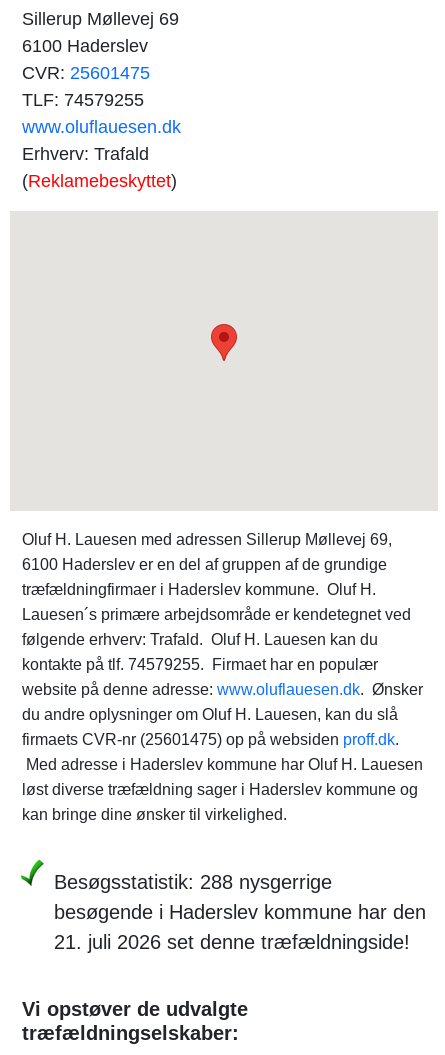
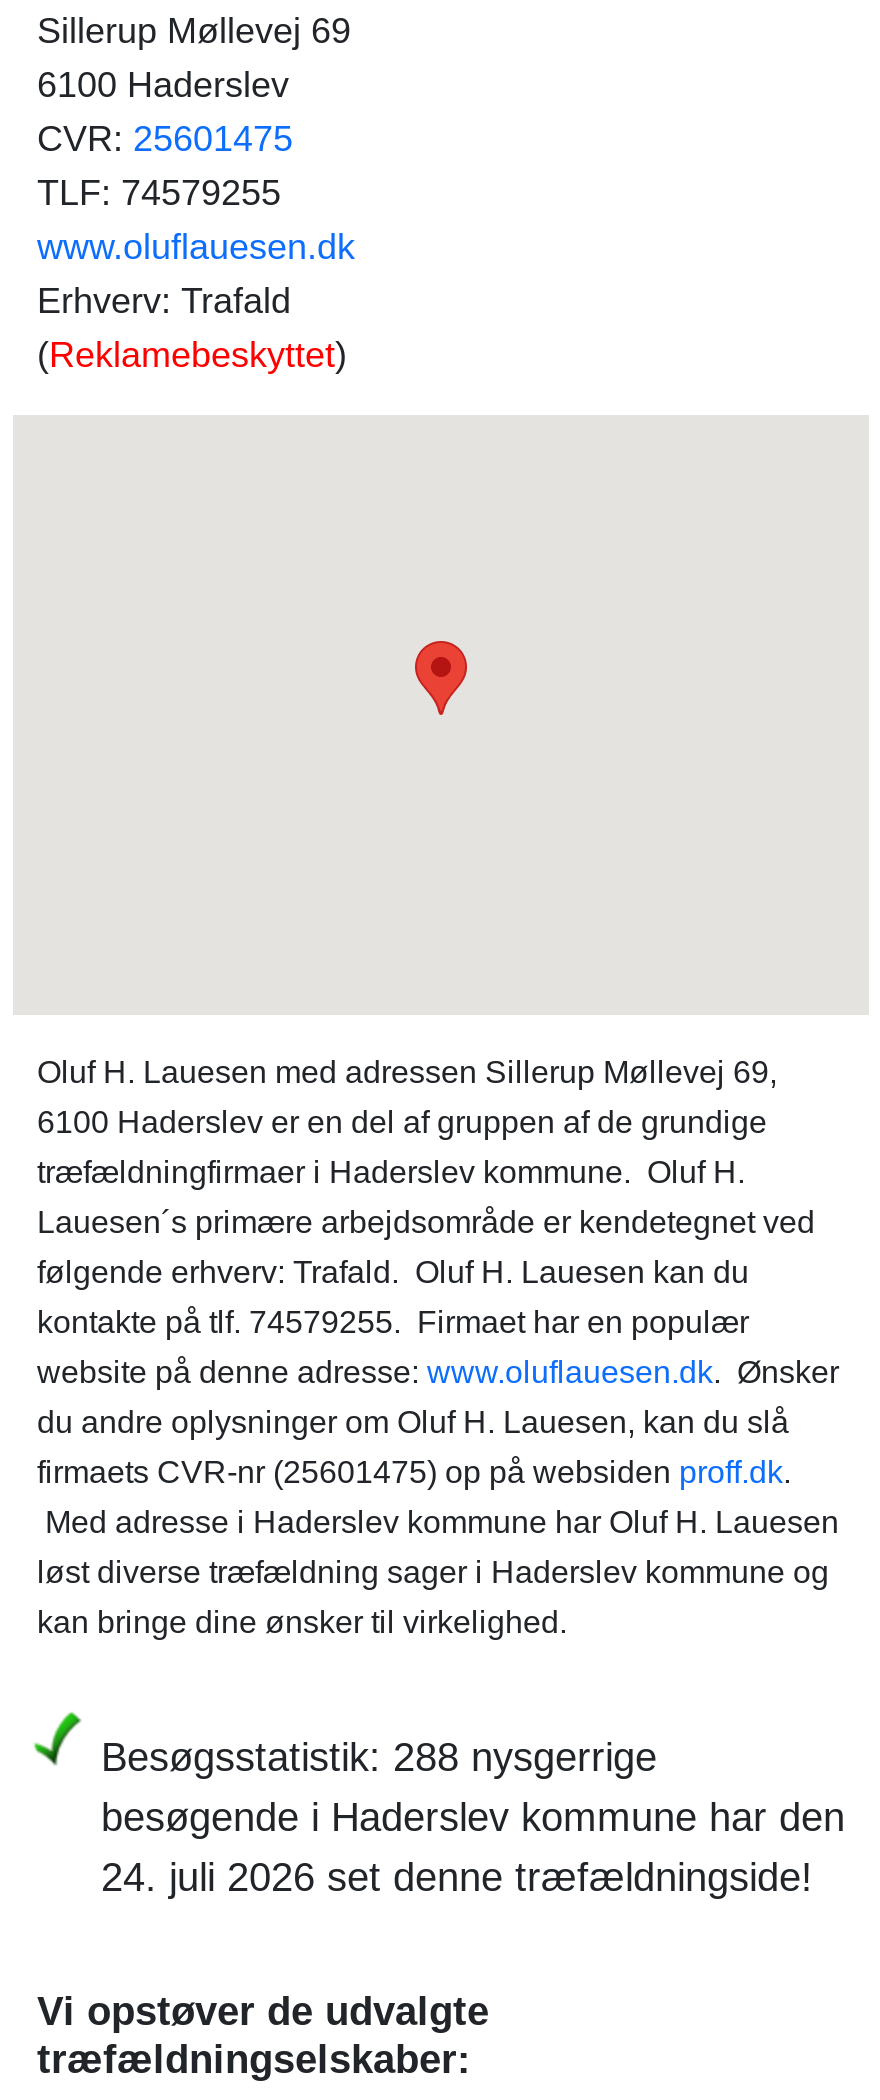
- 21. juli 2026 set denne træfældningside!
+ 24. juli 2026 set denne træfældningside!
